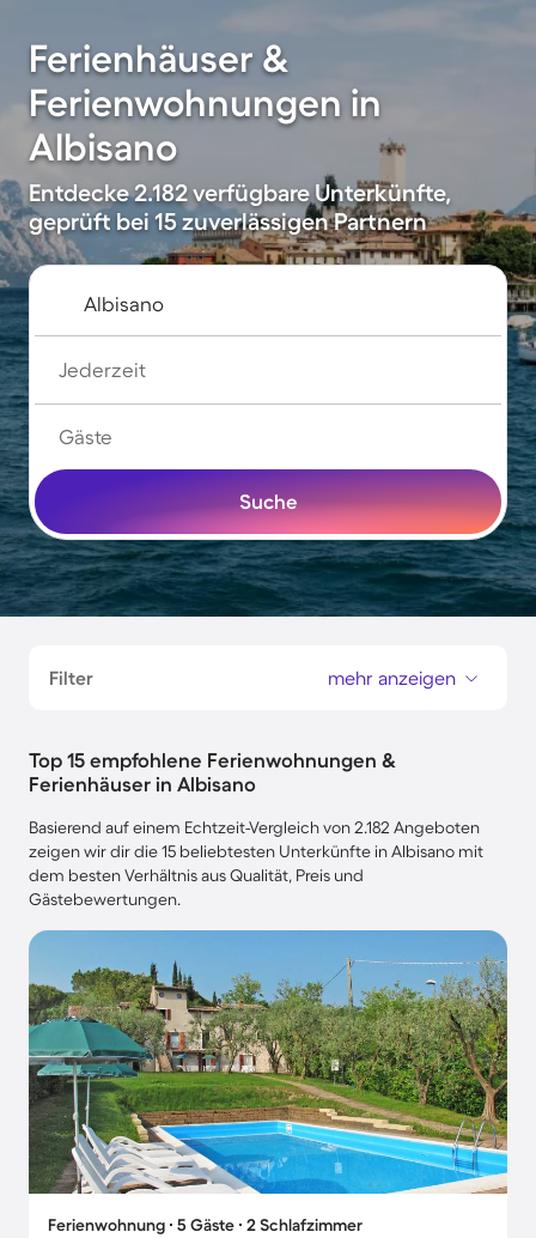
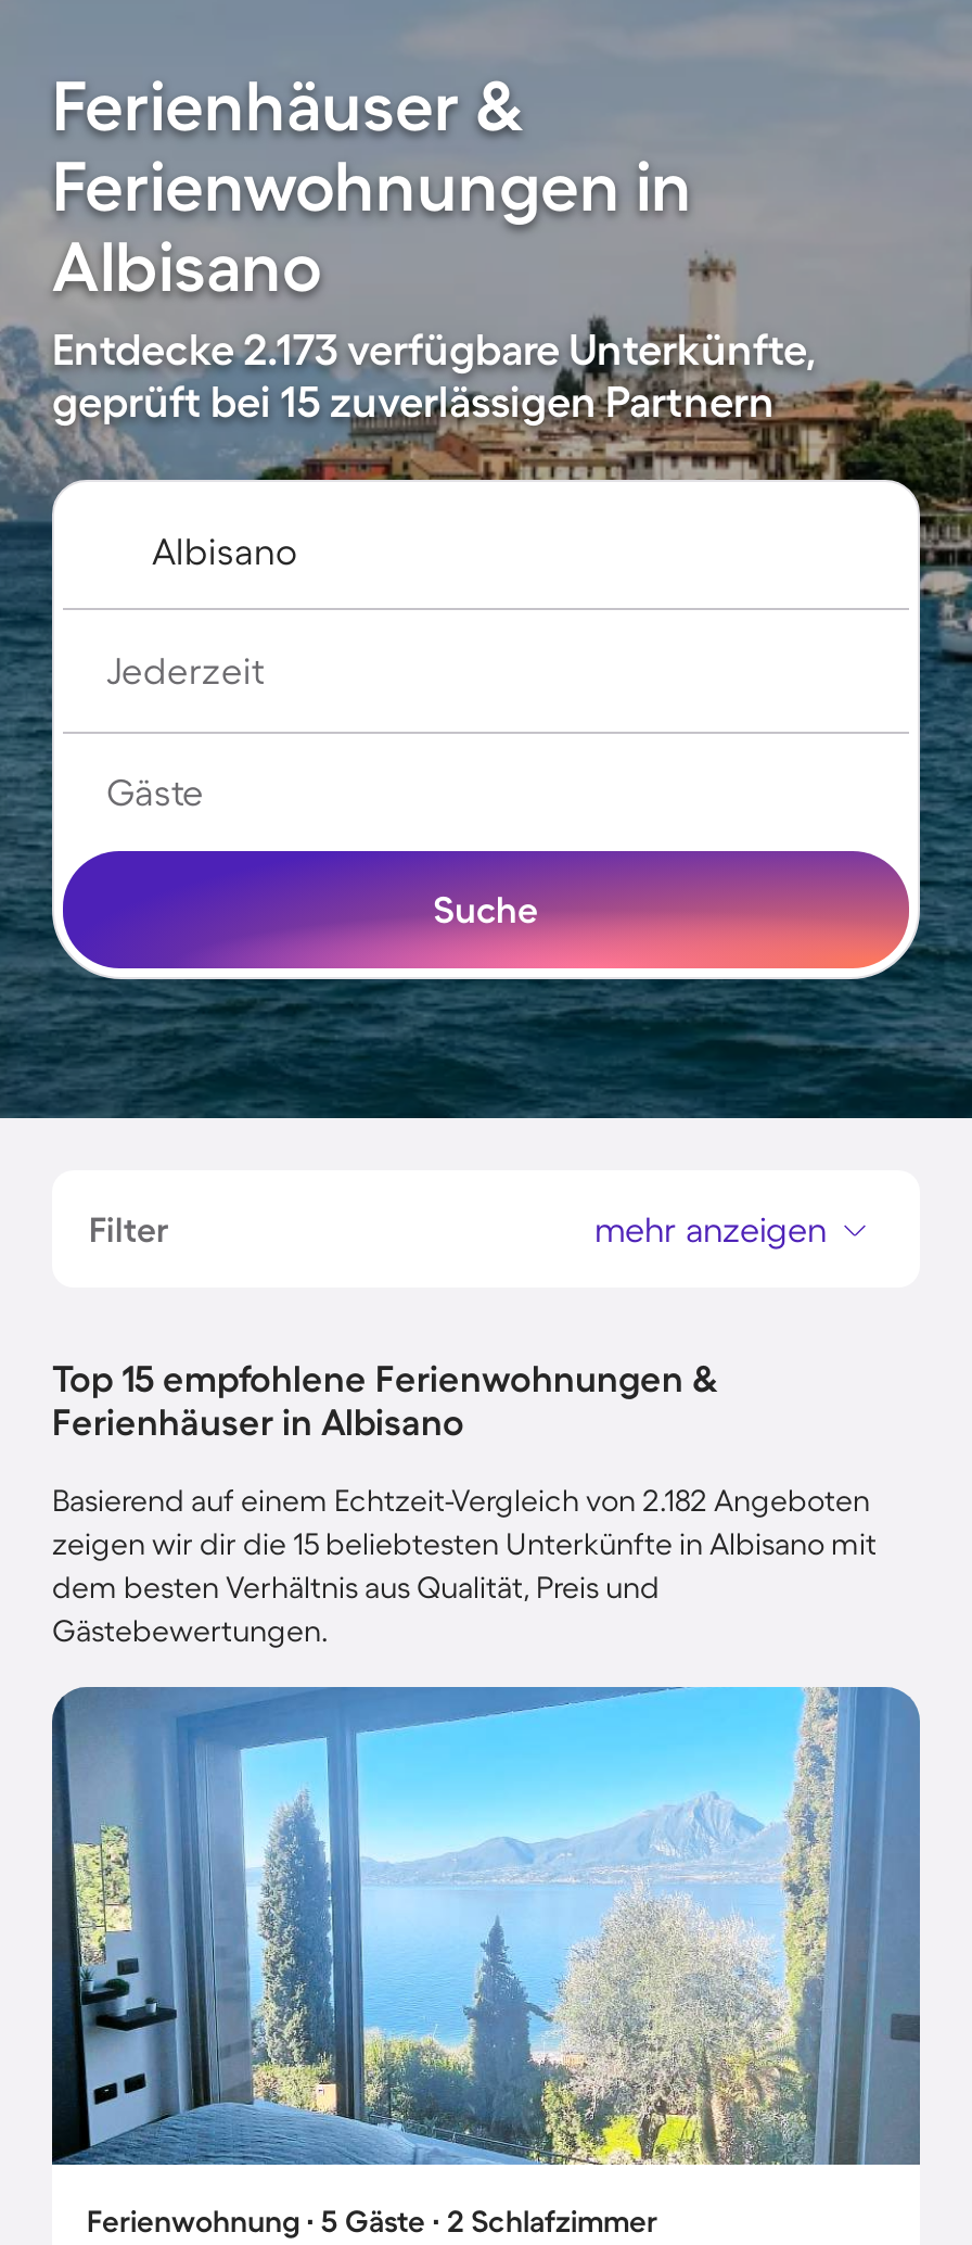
- Entdecke 2.182 verfügbare Unterkünfte,
+ Entdecke 2.173 verfügbare Unterkünfte,

- [image]
+ [image]
